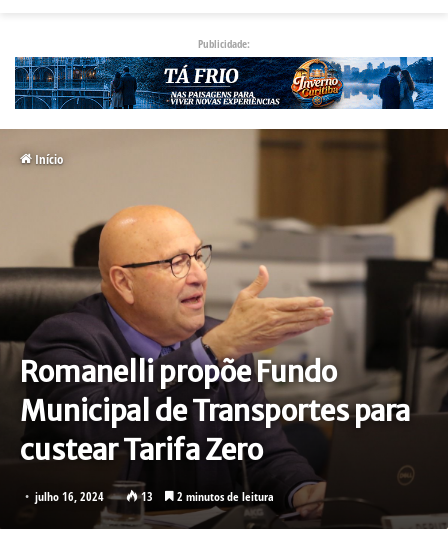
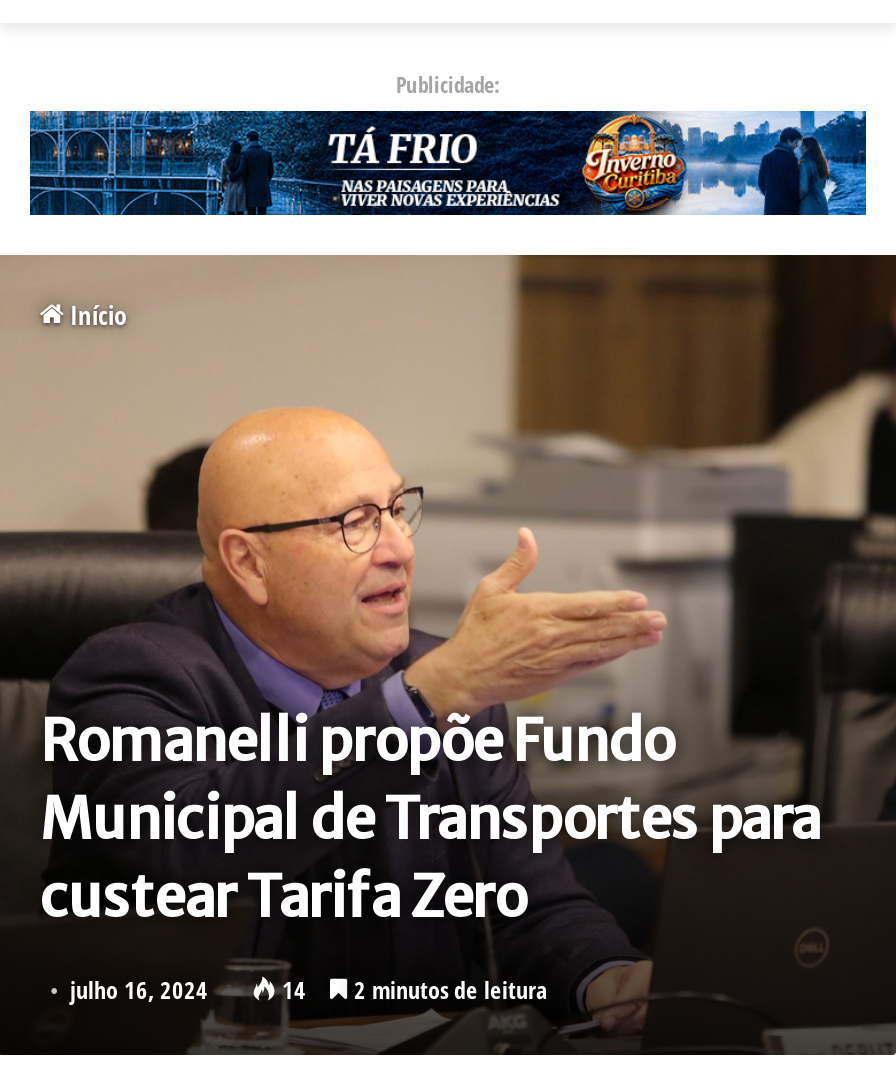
- julho 16, 2024 13 2 minutos de leitura
+ julho 16, 2024 14 2 minutos de leitura
